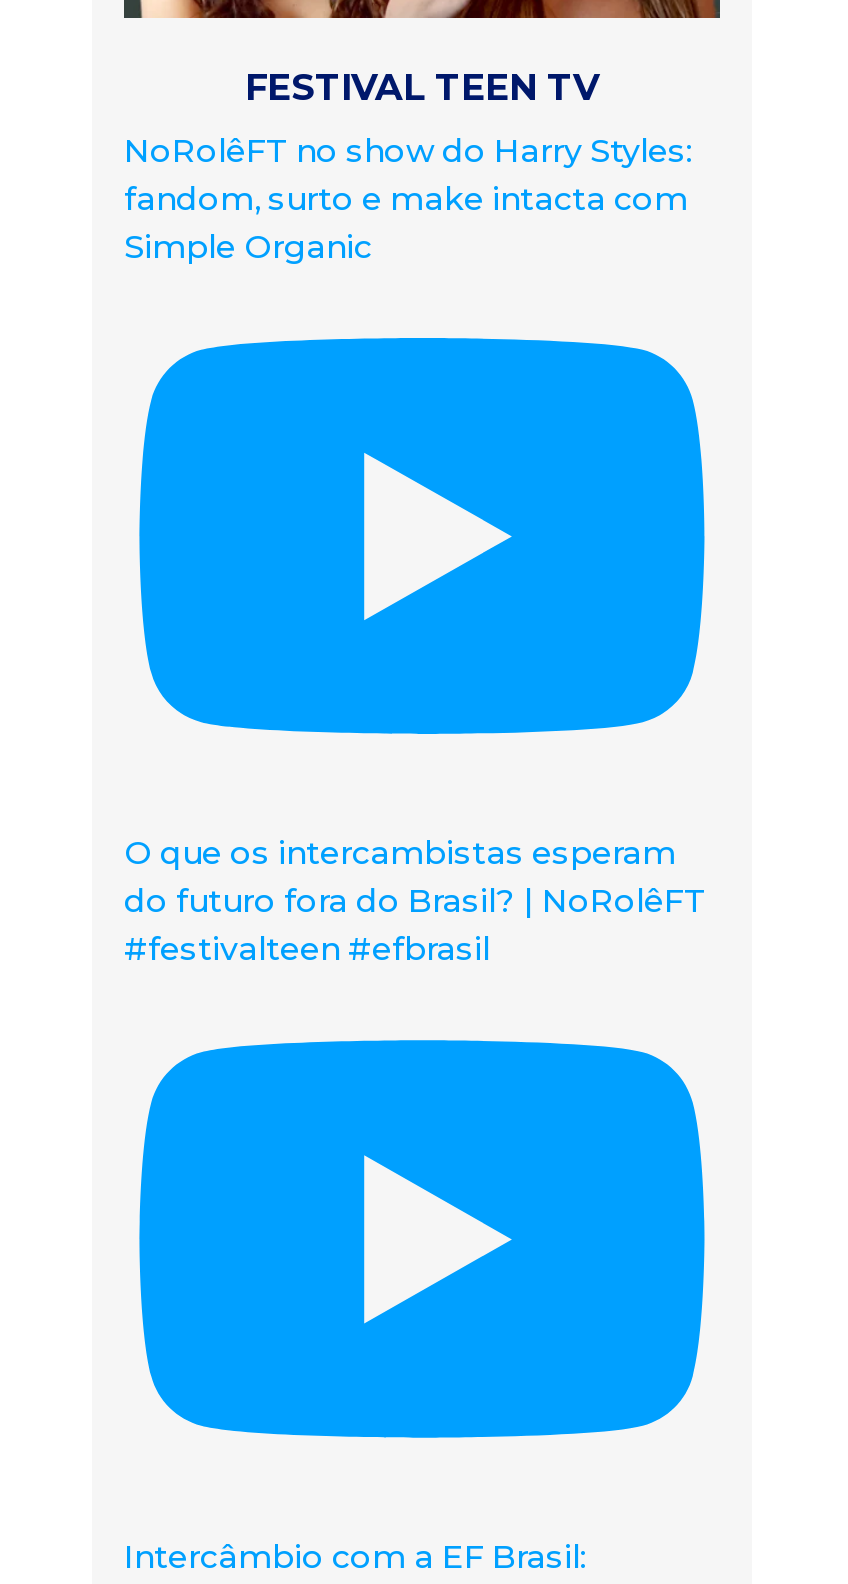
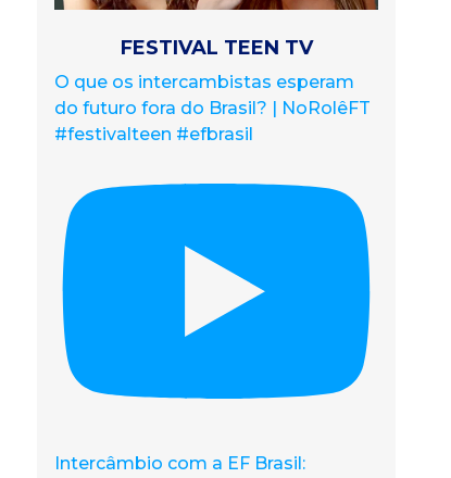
- NoRolêFT no show do Harry Styles:
- fandom, surto e make intacta com
- Simple Organic
